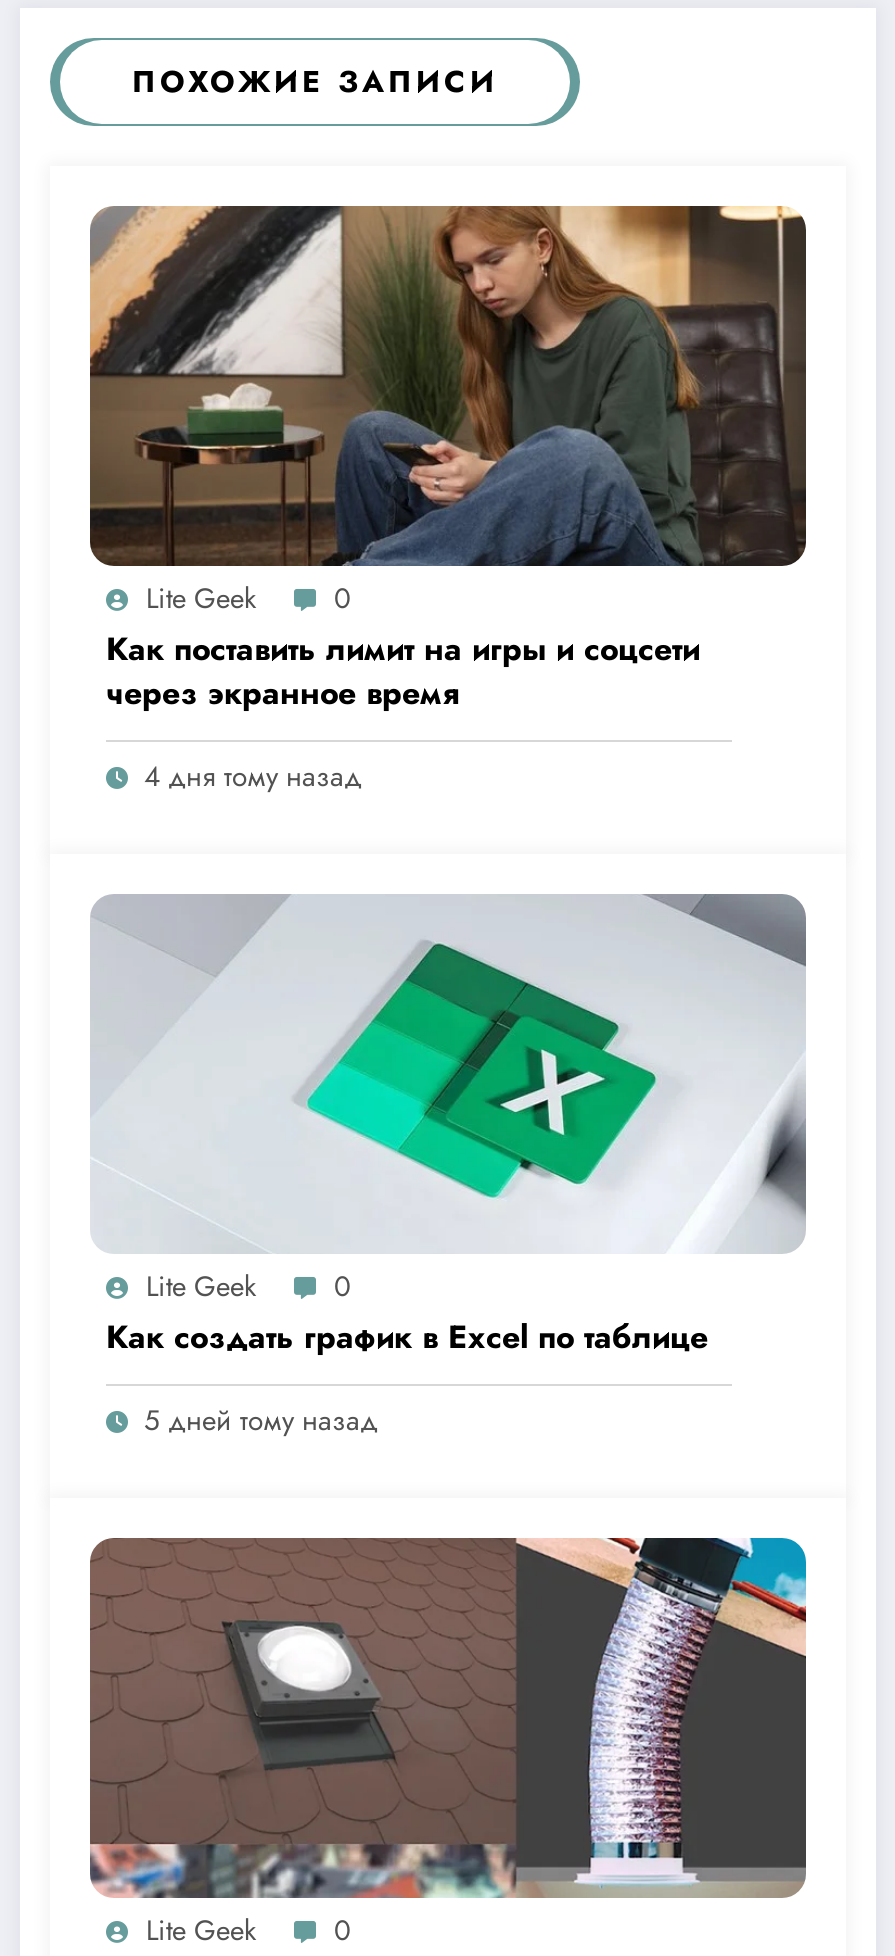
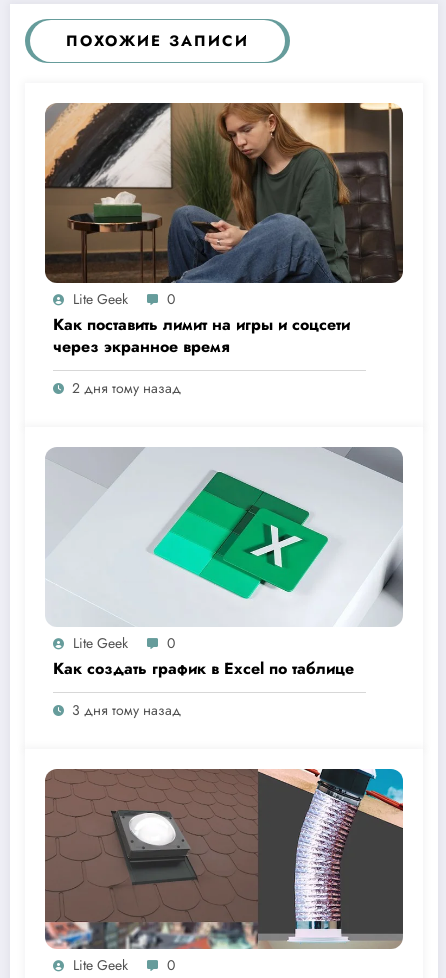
- 4 дня тому назад
+ 2 дня тому назад

- 5 дней тому назад
+ 3 дня тому назад
